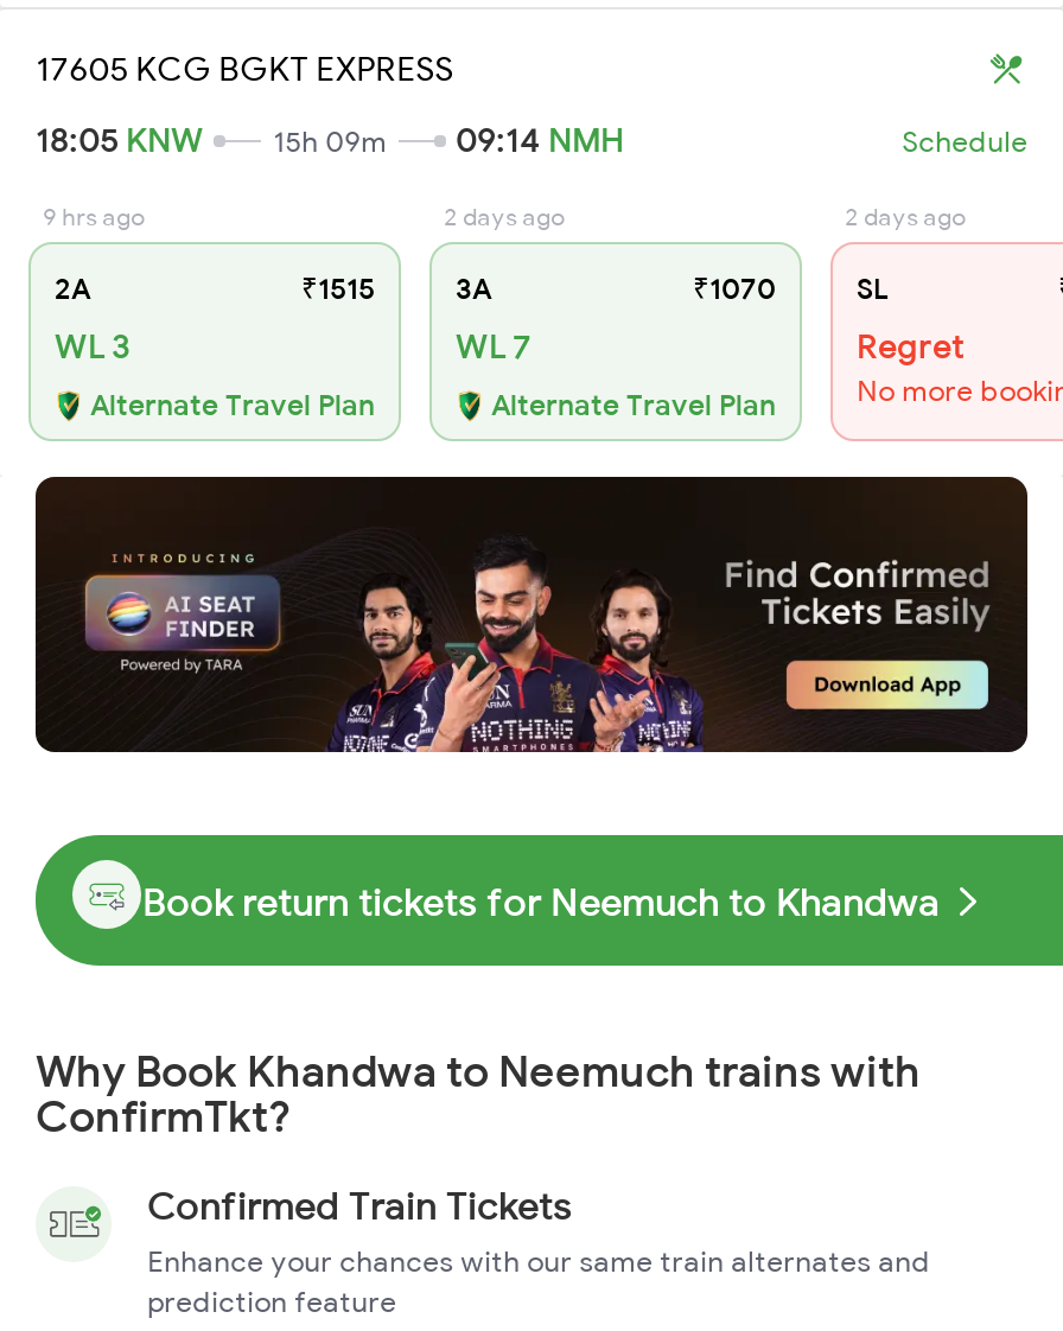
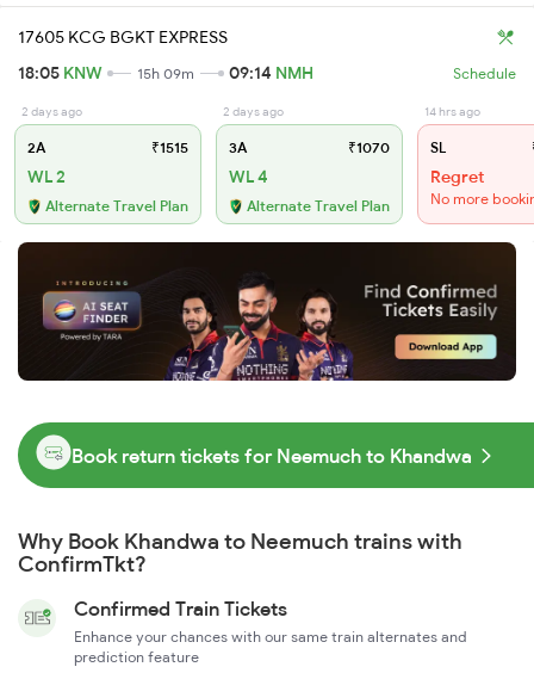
- 9 hrs ago
+ 2 days ago

- 2 days ago
+ 14 hrs ago

- WL 3
+ WL 2

- WL 7
+ WL 4
